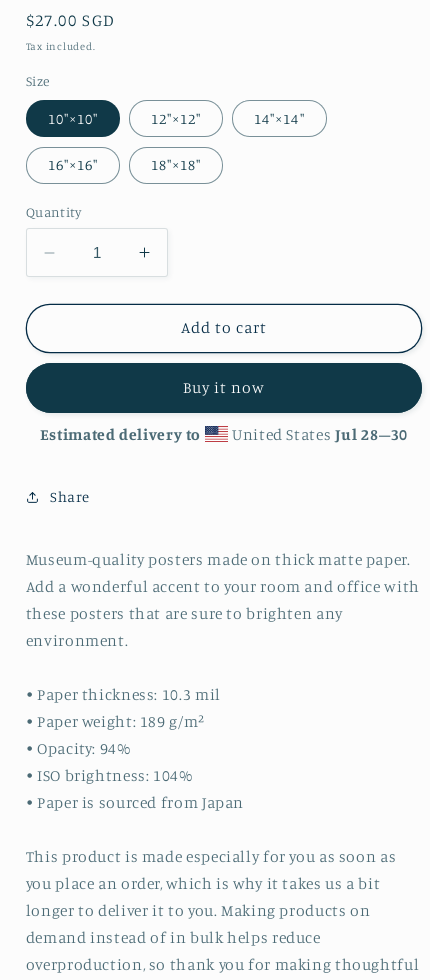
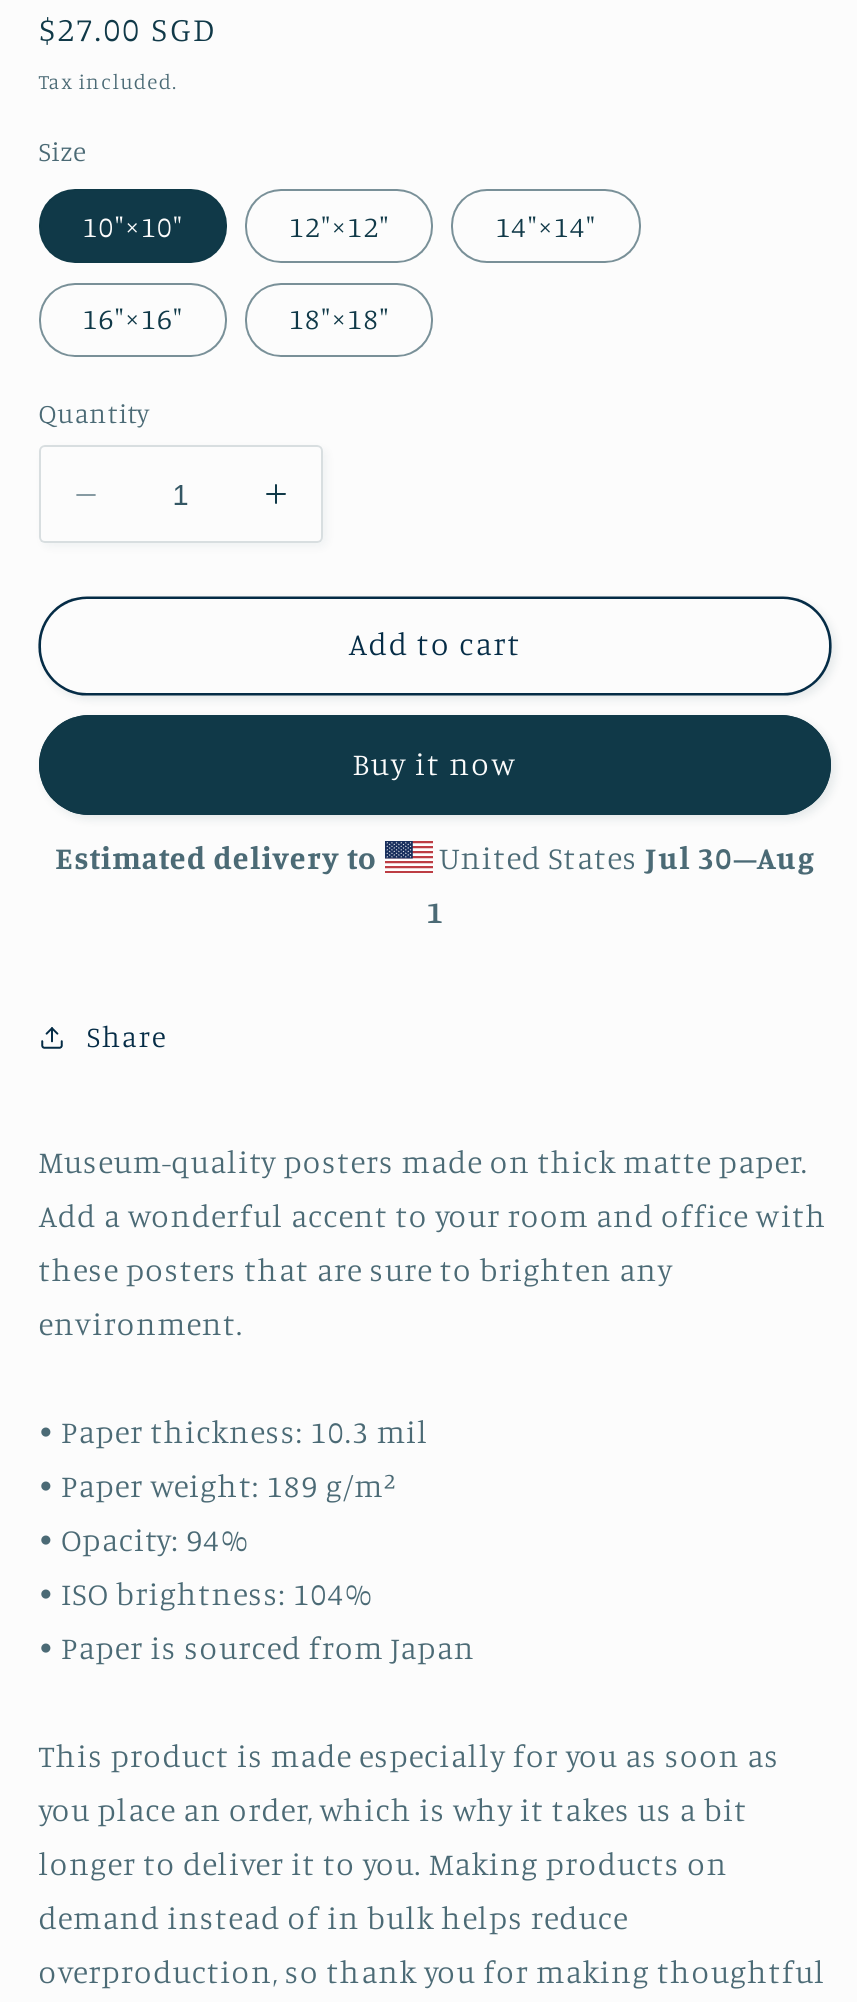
- United States Jul 28–30
+ United States Jul 30–Aug
+ 1
